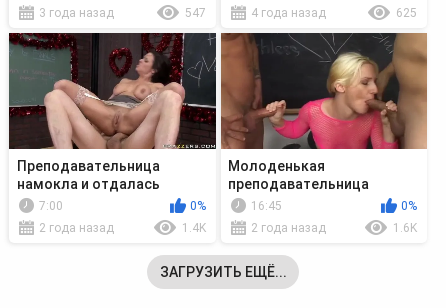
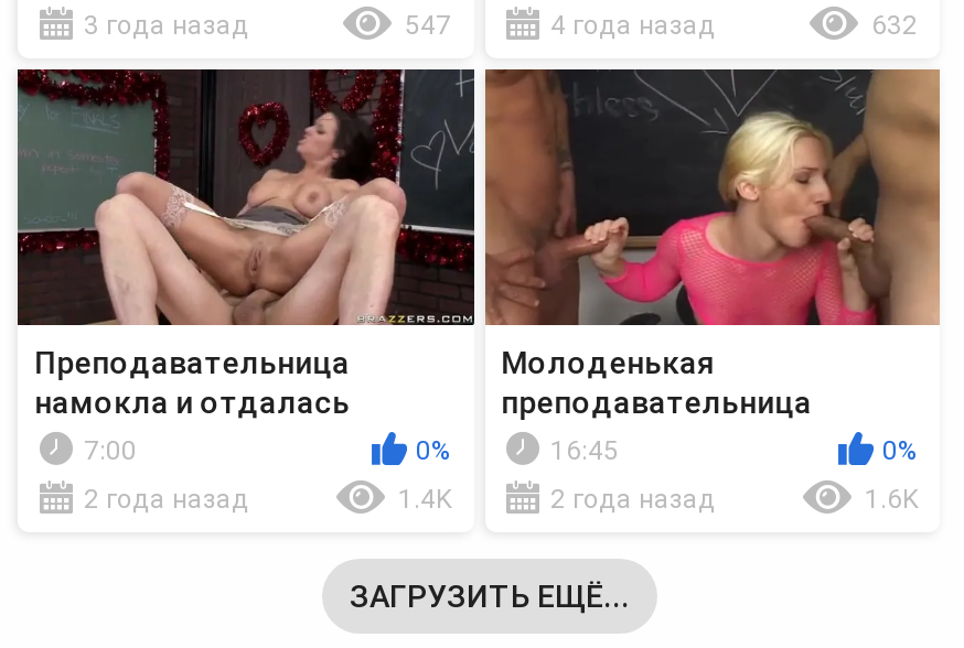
- 625
+ 632
